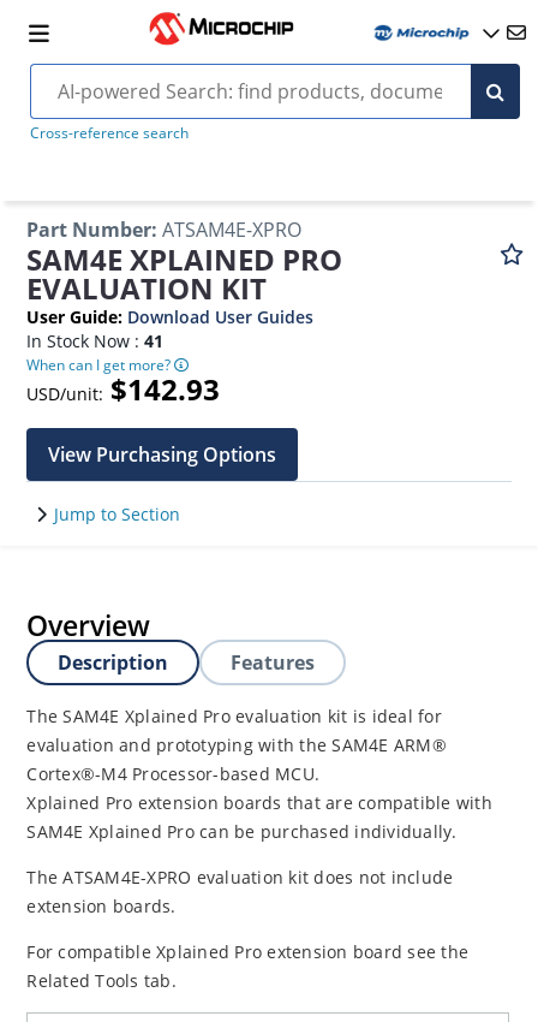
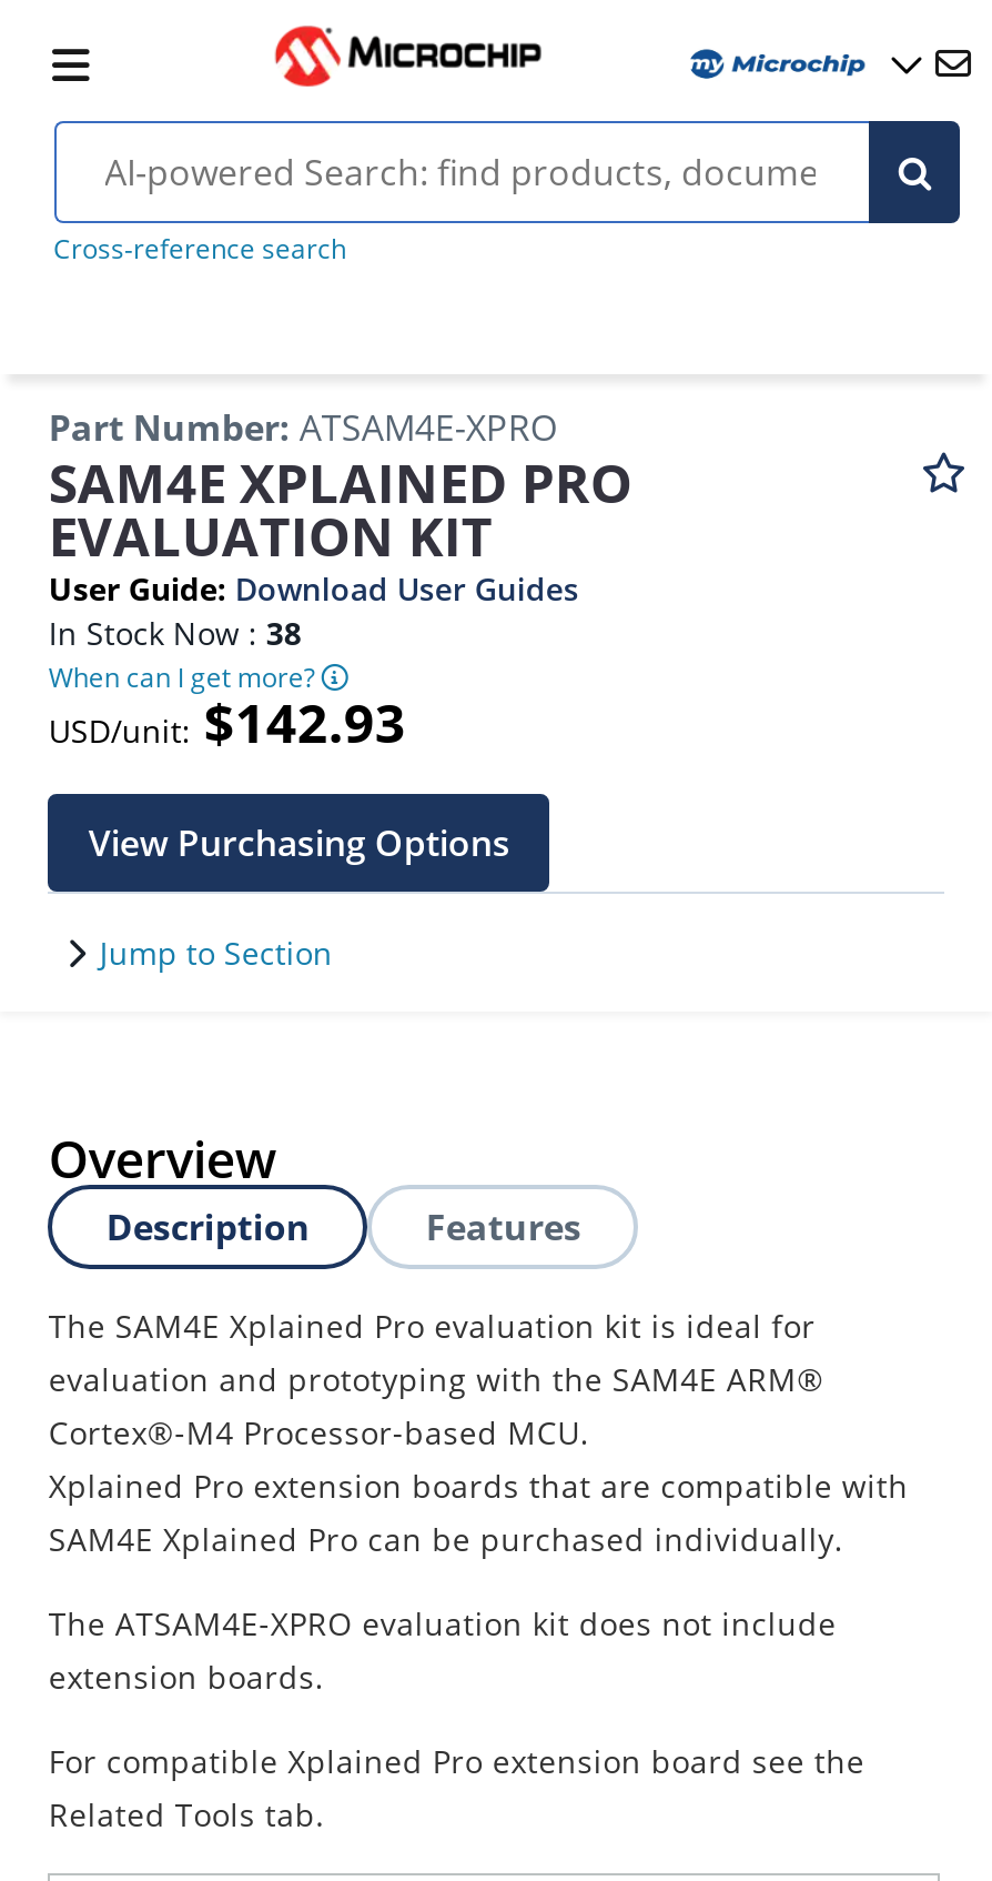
- In Stock Now : 41
+ In Stock Now : 38
